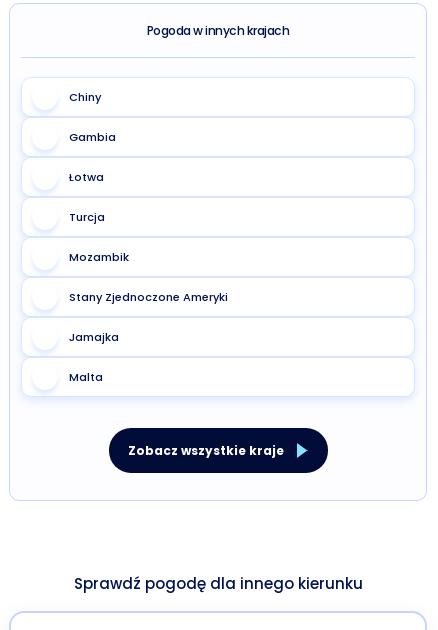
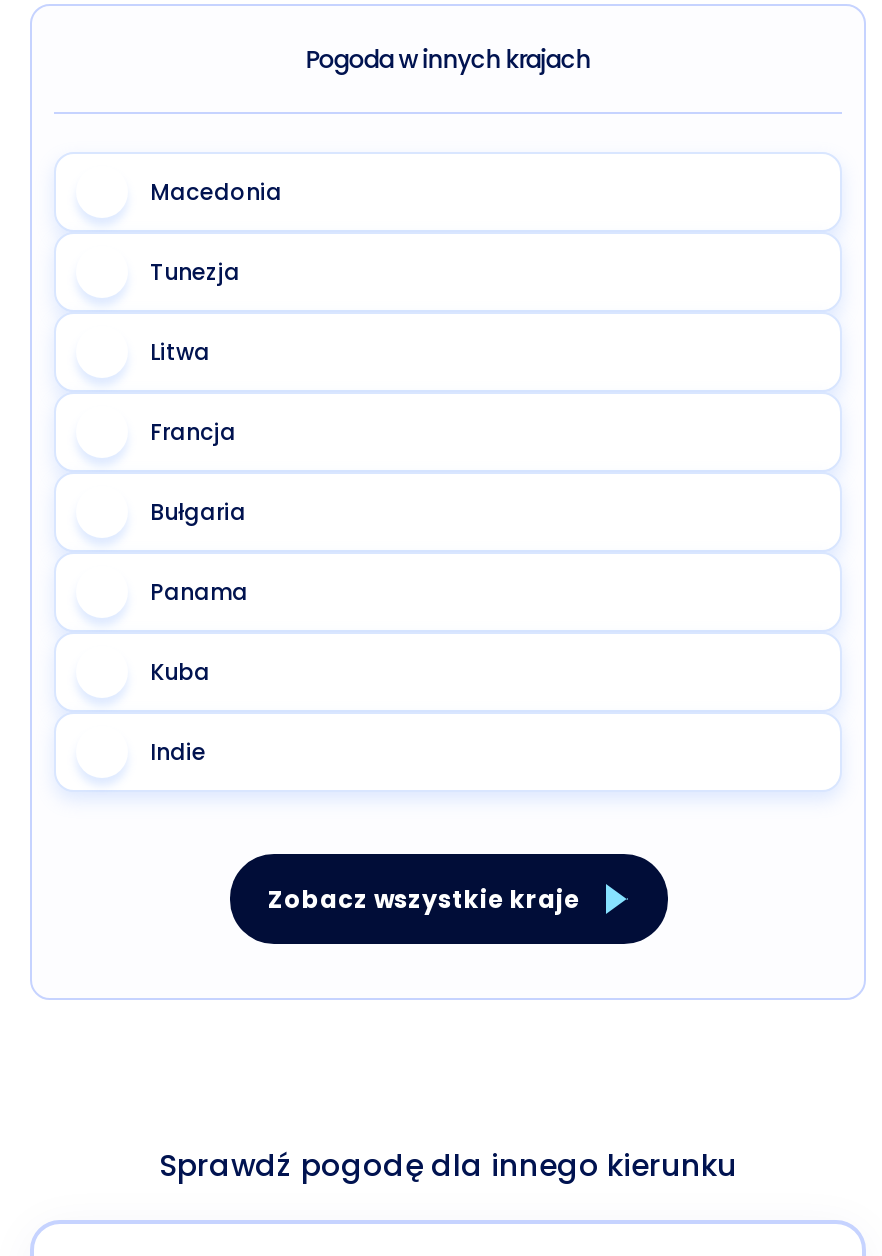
- Chiny
+ Macedonia

- Gambia
+ Tunezja

- Łotwa
+ Litwa

- Turcja
+ Francja

- Mozambik
+ Bułgaria

- Stany Zjednoczone Ameryki
+ Panama

- Jamajka
+ Kuba

- Malta
+ Indie
